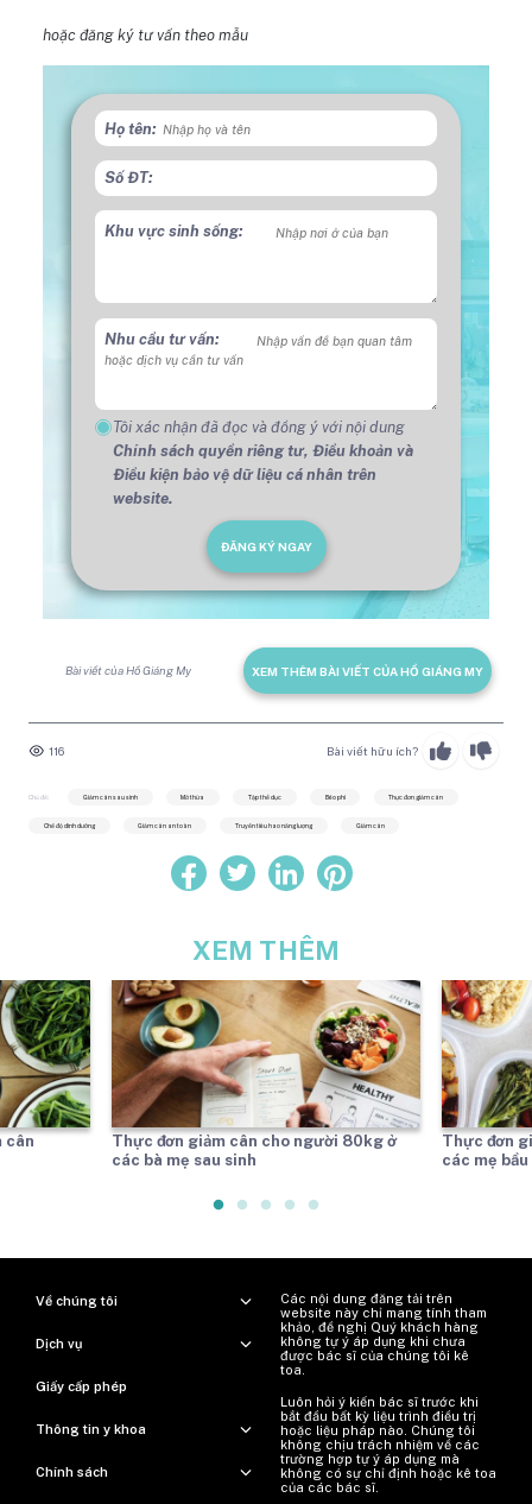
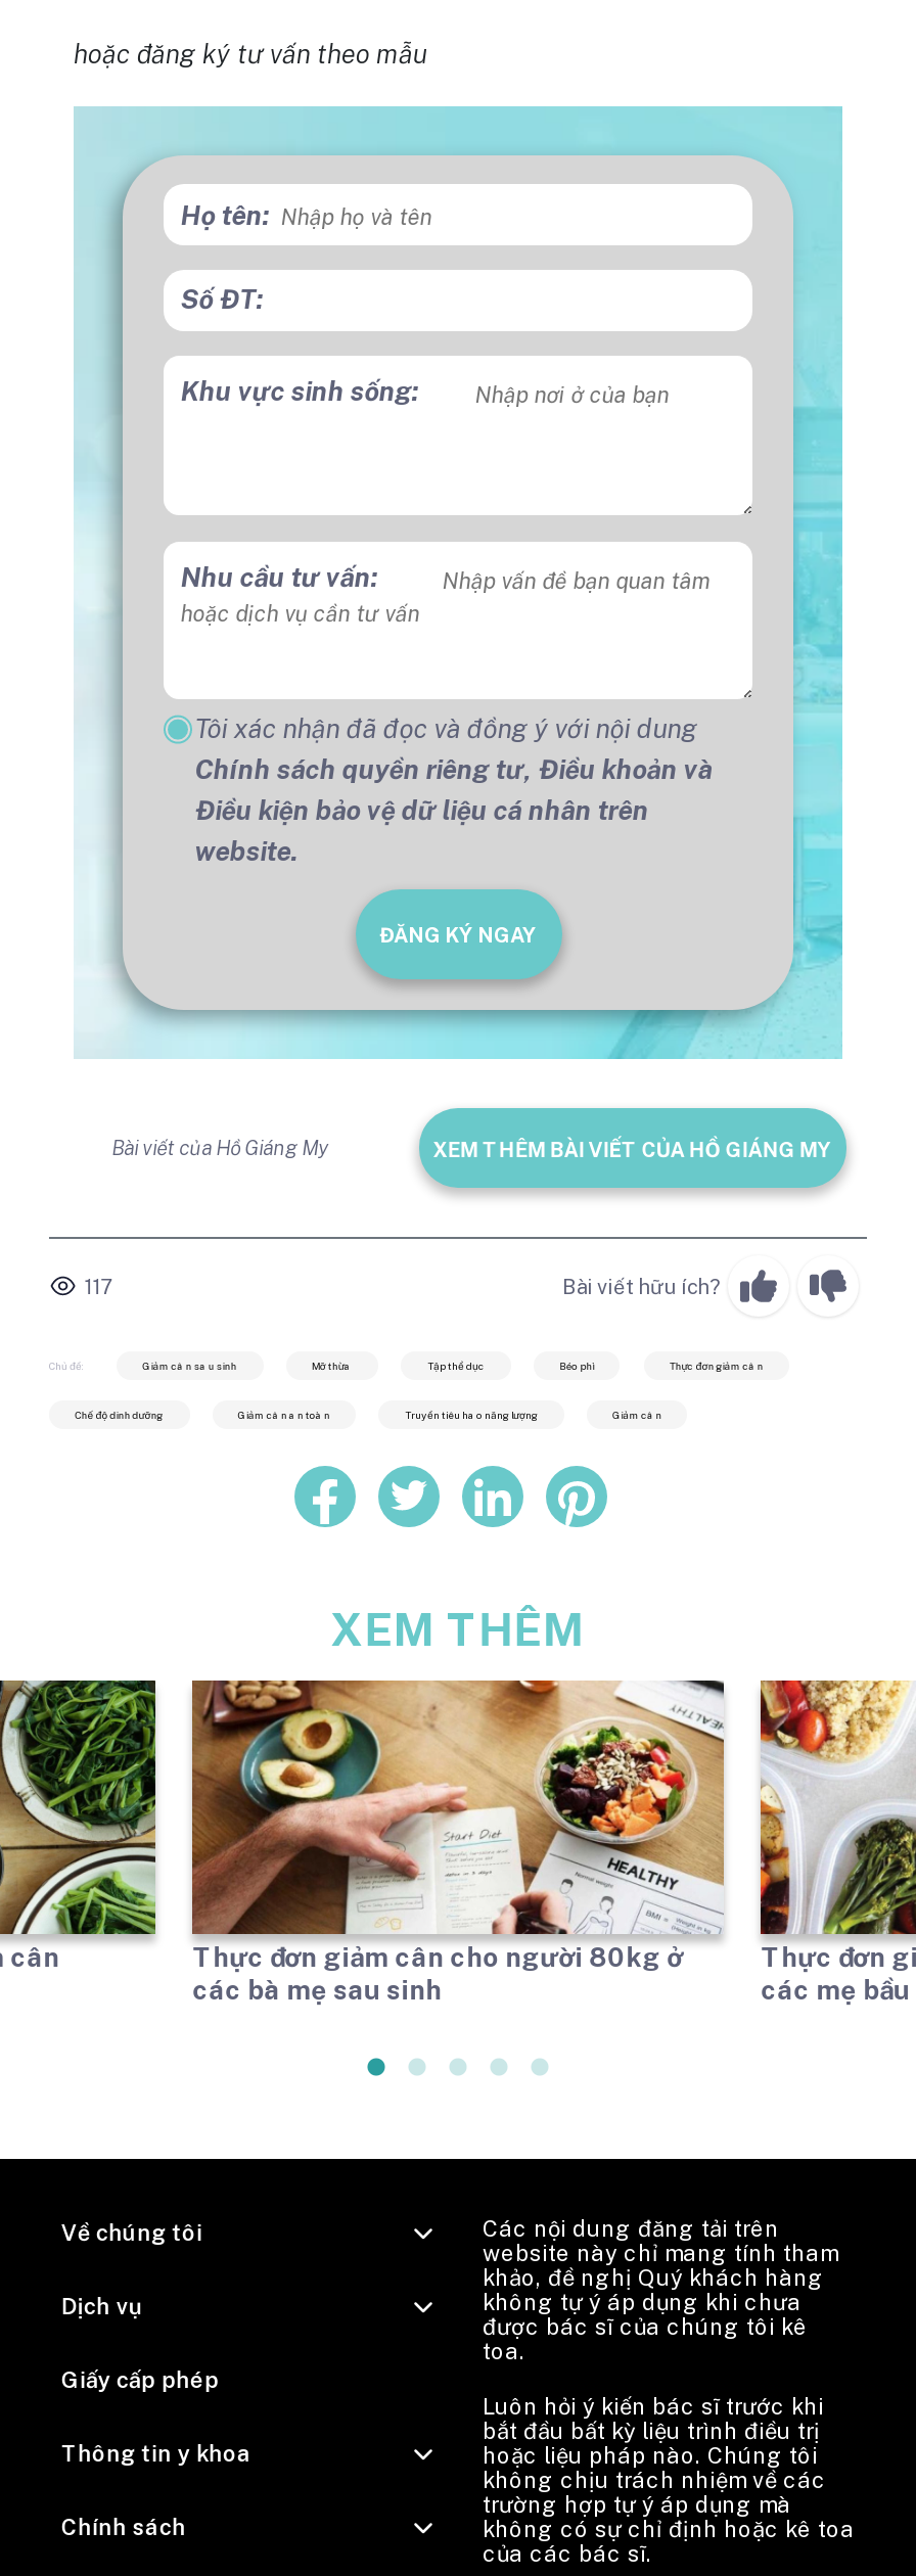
- 116
+ 117
